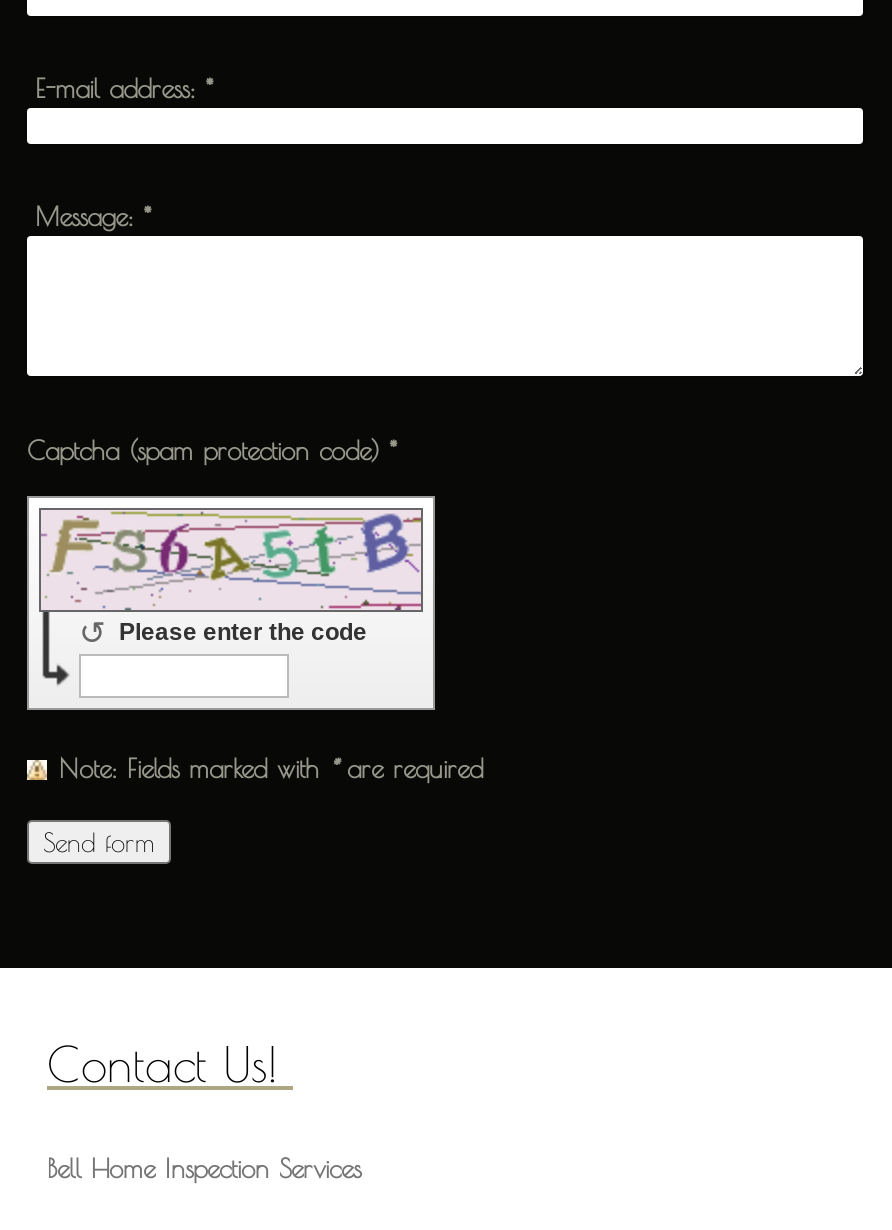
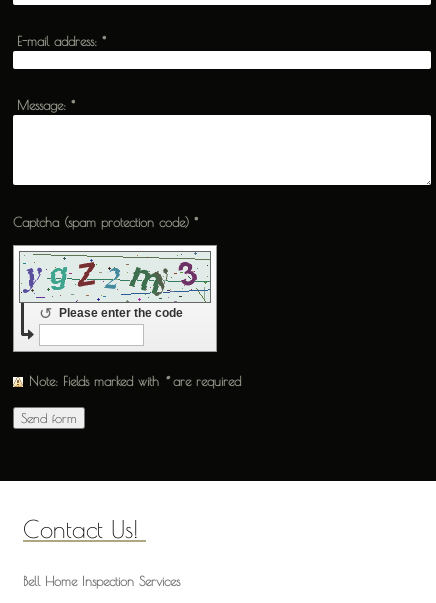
- [image]
+ [image]
